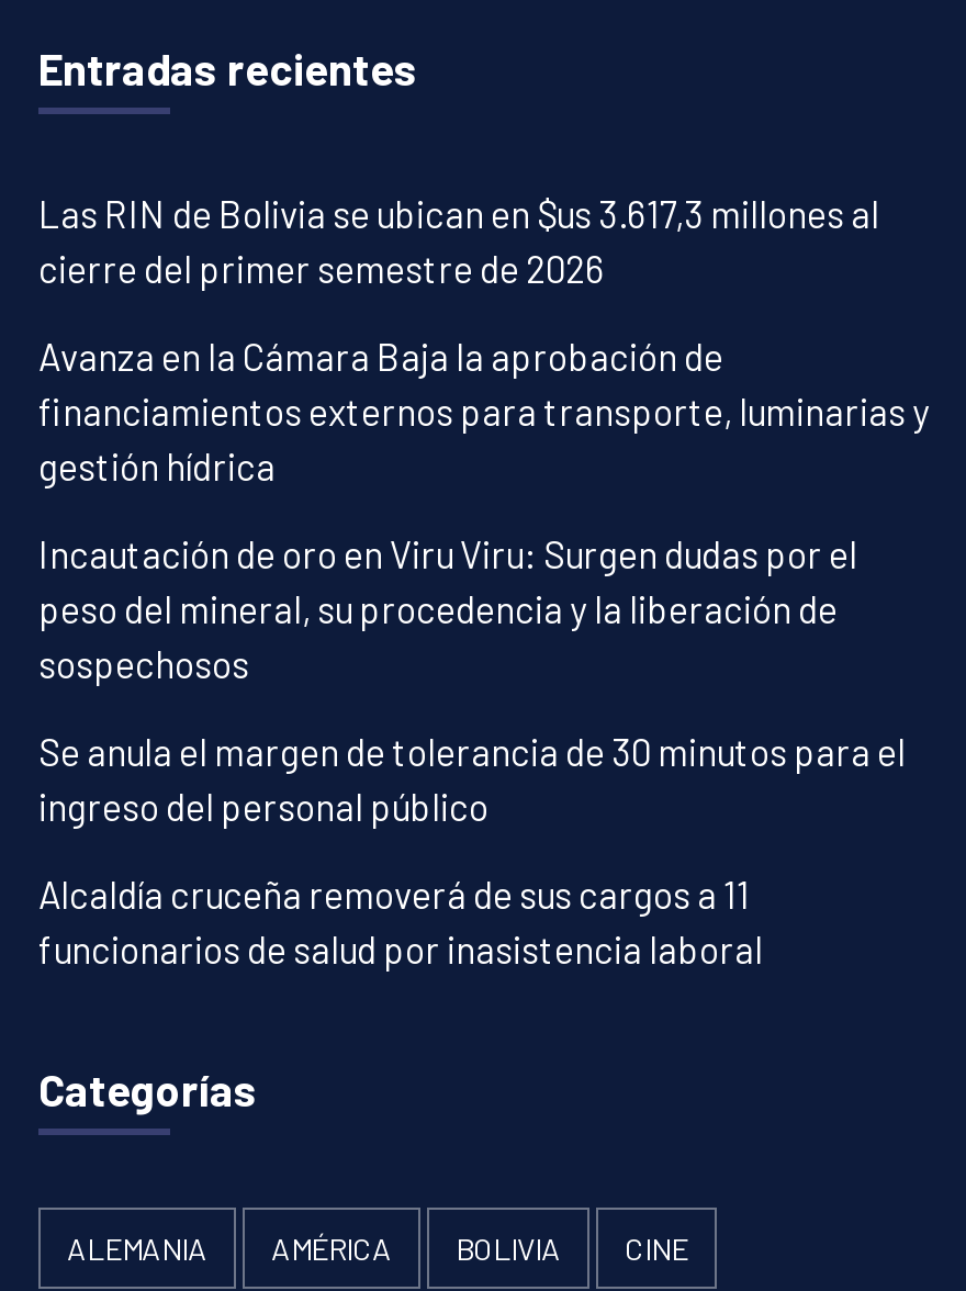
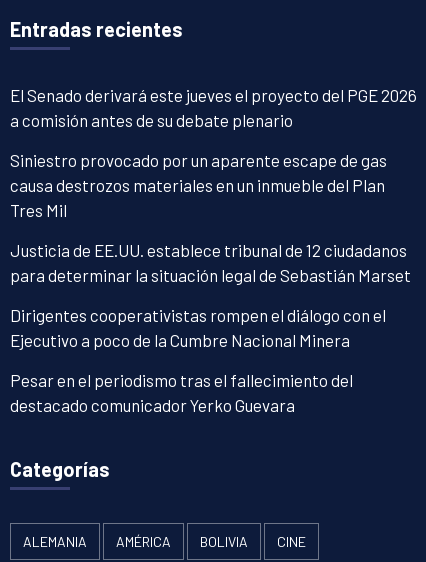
- Las RIN de Bolivia se ubican en $us 3.617,3 millones al
- cierre del primer semestre de 2026
+ El Senado derivará este jueves el proyecto del PGE 2026
+ a comisión antes de su debate plenario

- Avanza en la Cámara Baja la aprobación de
- financiamientos externos para transporte, luminarias y
- gestión hídrica
+ Siniestro provocado por un aparente escape de gas
+ causa destrozos materiales en un inmueble del Plan
+ Tres Mil

- Incautación de oro en Viru Viru: Surgen dudas por el
- peso del mineral, su procedencia y la liberación de
- sospechosos
+ Justicia de EE.UU. establece tribunal de 12 ciudadanos
+ para determinar la situación legal de Sebastián Marset

- Se anula el margen de tolerancia de 30 minutos para el
- ingreso del personal público
+ Dirigentes cooperativistas rompen el diálogo con el
+ Ejecutivo a poco de la Cumbre Nacional Minera

- Alcaldía cruceña removerá de sus cargos a 11
- funcionarios de salud por inasistencia laboral
+ Pesar en el periodismo tras el fallecimiento del
+ destacado comunicador Yerko Guevara
